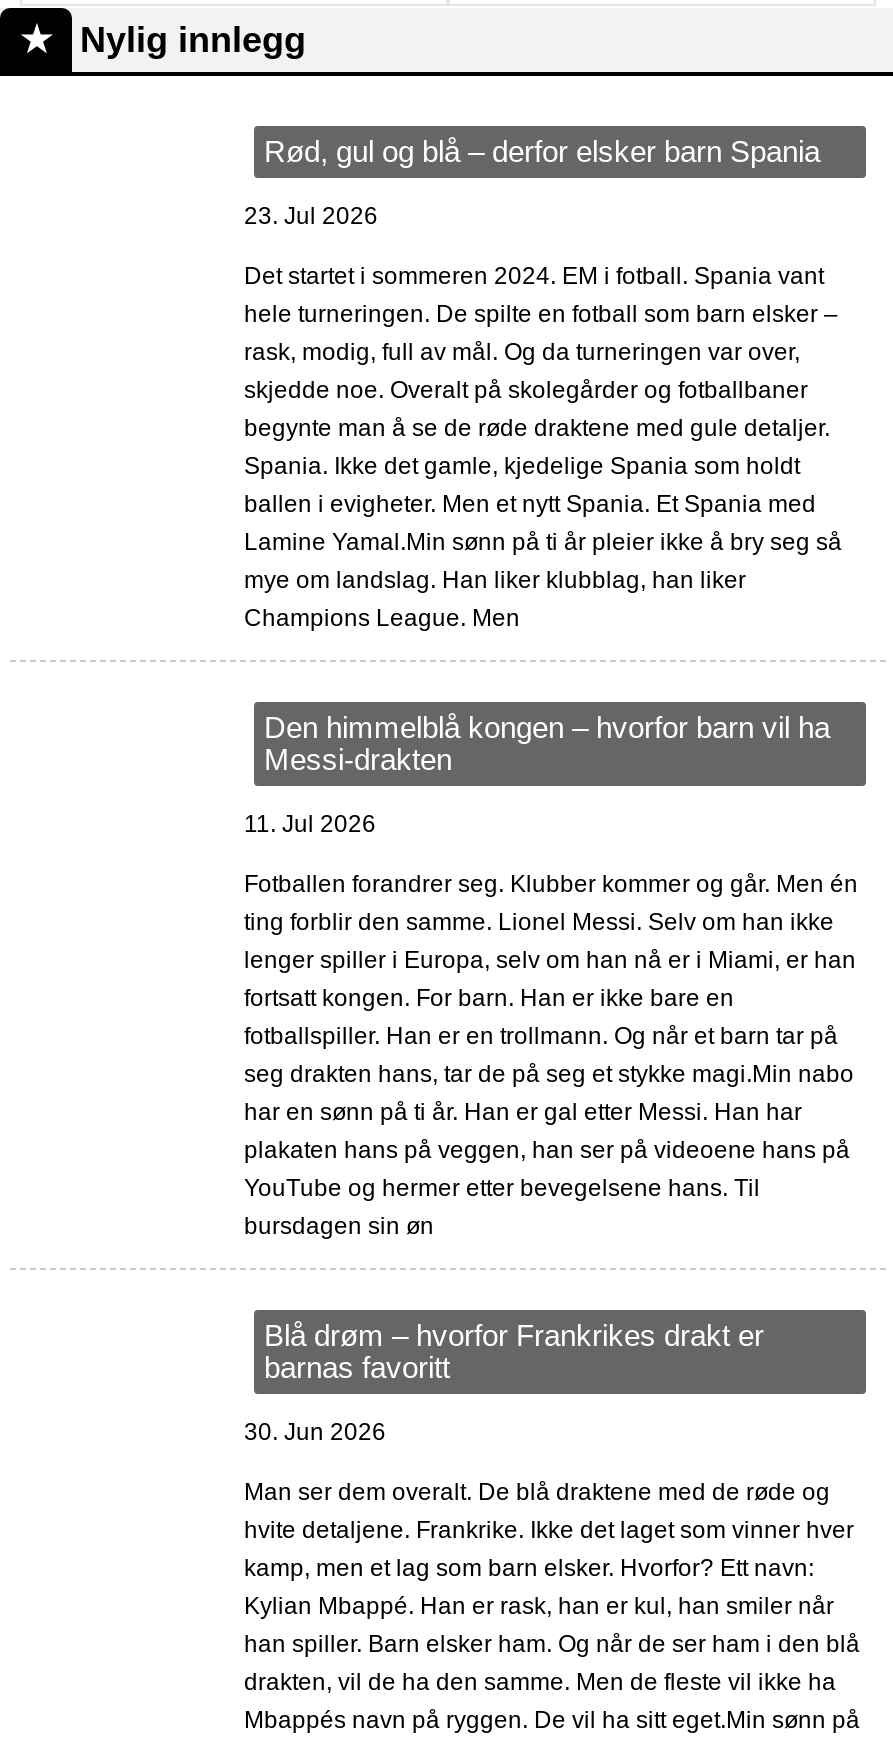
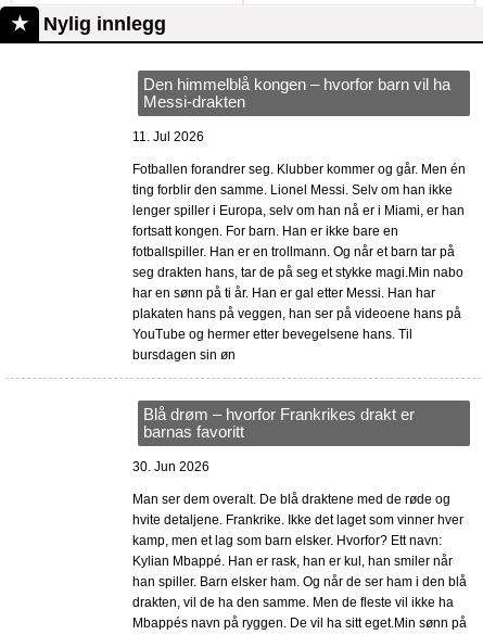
- Rød, gul og blå – derfor elsker barn Spania
- 23. Jul 2026
- Det startet i sommeren 2024. EM i fotball. Spania vant
- hele turneringen. De spilte en fotball som barn elsker –
- rask, modig, full av mål. Og da turneringen var over,
- skjedde noe. Overalt på skolegårder og fotballbaner
- begynte man å se de røde draktene med gule detaljer.
- Spania. Ikke det gamle, kjedelige Spania som holdt
- ballen i evigheter. Men et nytt Spania. Et Spania med
- Lamine Yamal.Min sønn på ti år pleier ikke å bry seg så
- mye om landslag. Han liker klubblag, han liker
- Champions League. Men
